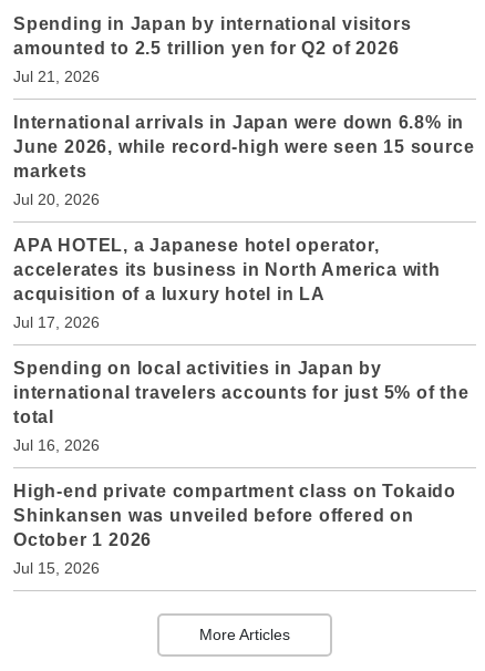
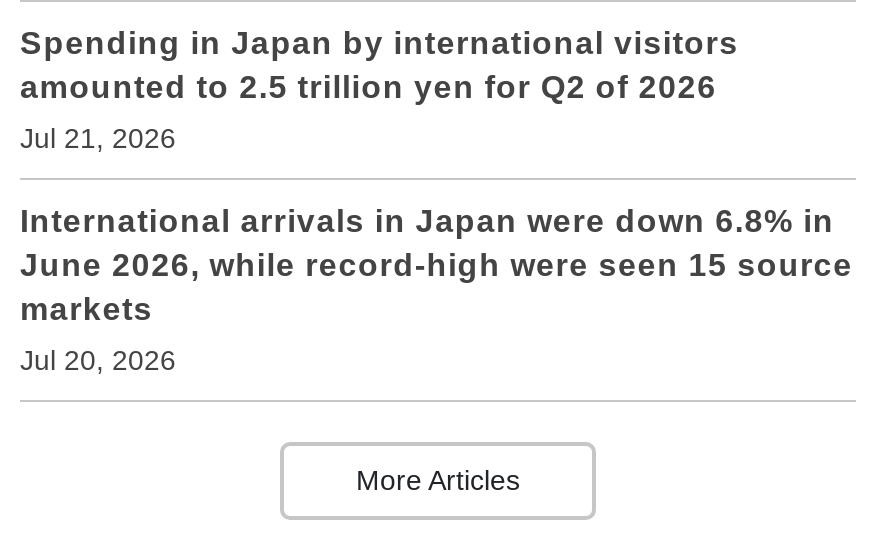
- APA HOTEL, a Japanese hotel operator,
- accelerates its business in North America with
- acquisition of a luxury hotel in LA
- Jul 17, 2026
- Spending on local activities in Japan by
- international travelers accounts for just 5% of the
- total
- Jul 16, 2026
- High-end private compartment class on Tokaido
- Shinkansen was unveiled before offered on
- October 1 2026
- Jul 15, 2026
